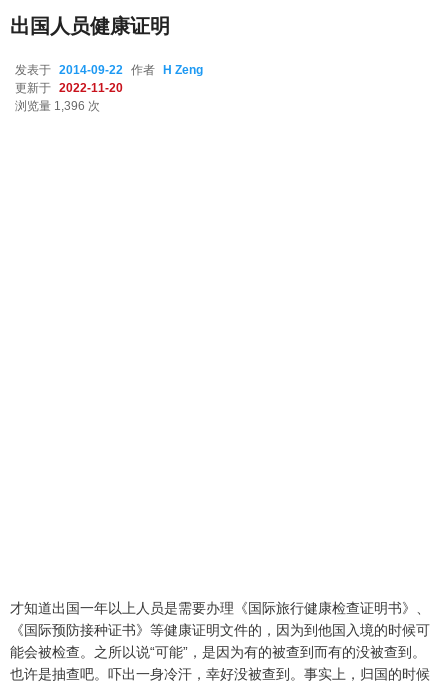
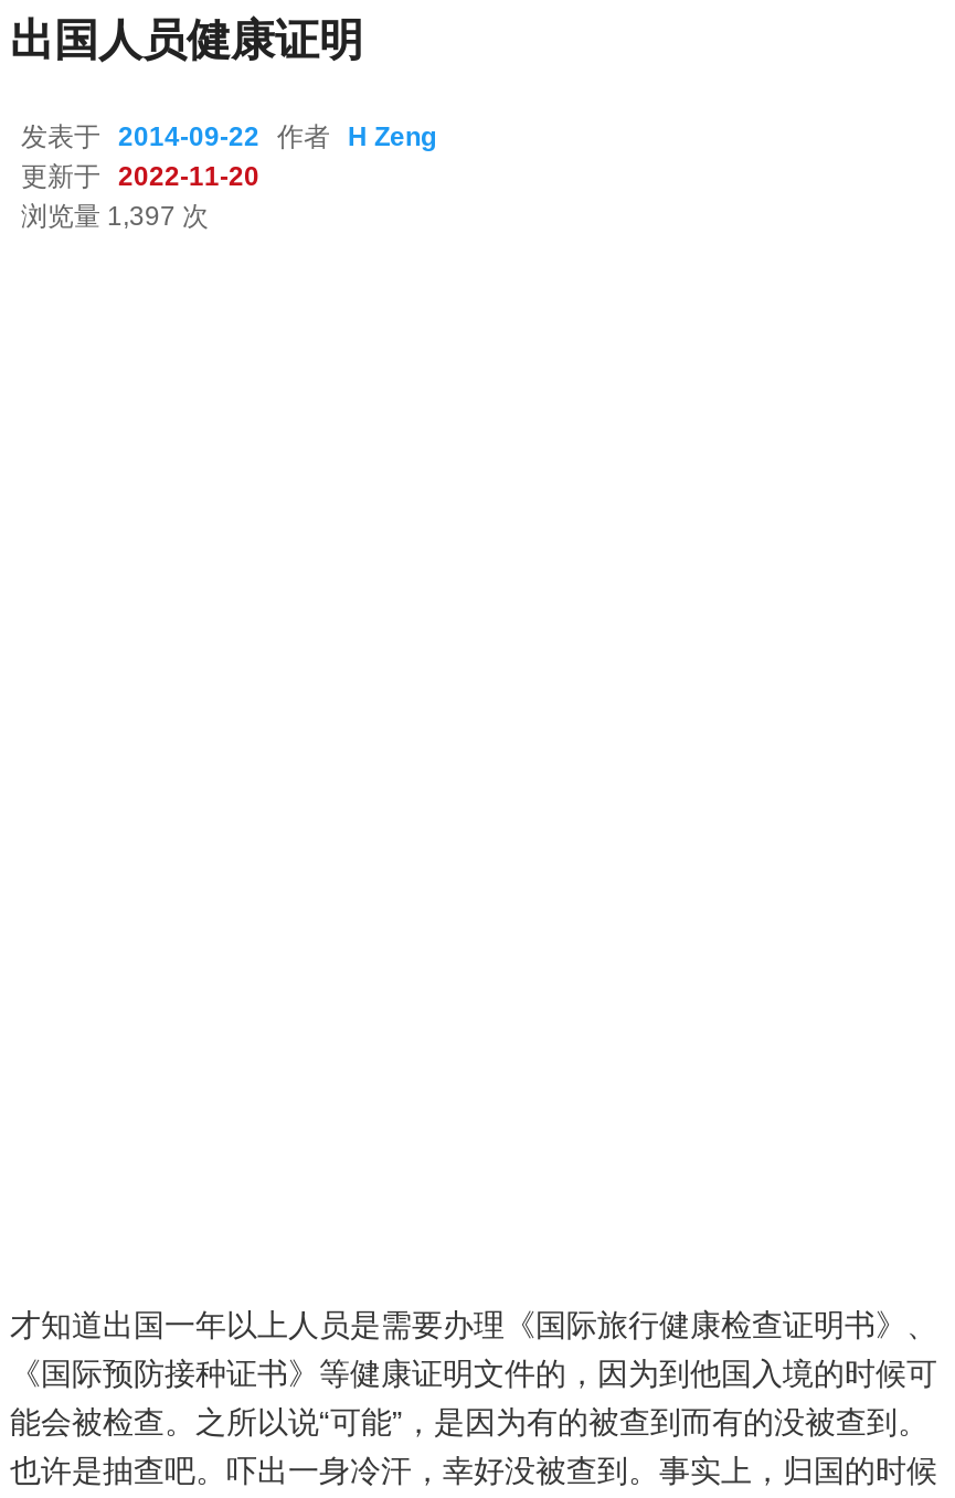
- 浏览量 1,396 次
+ 浏览量 1,397 次
